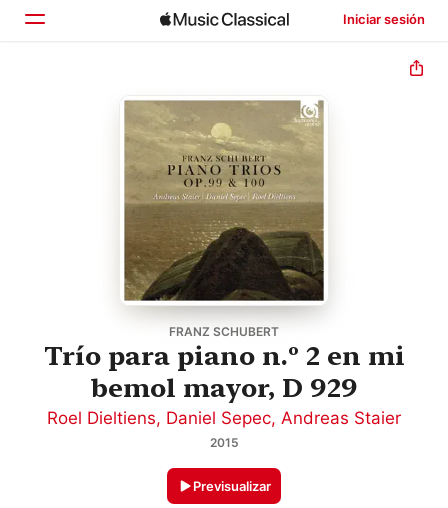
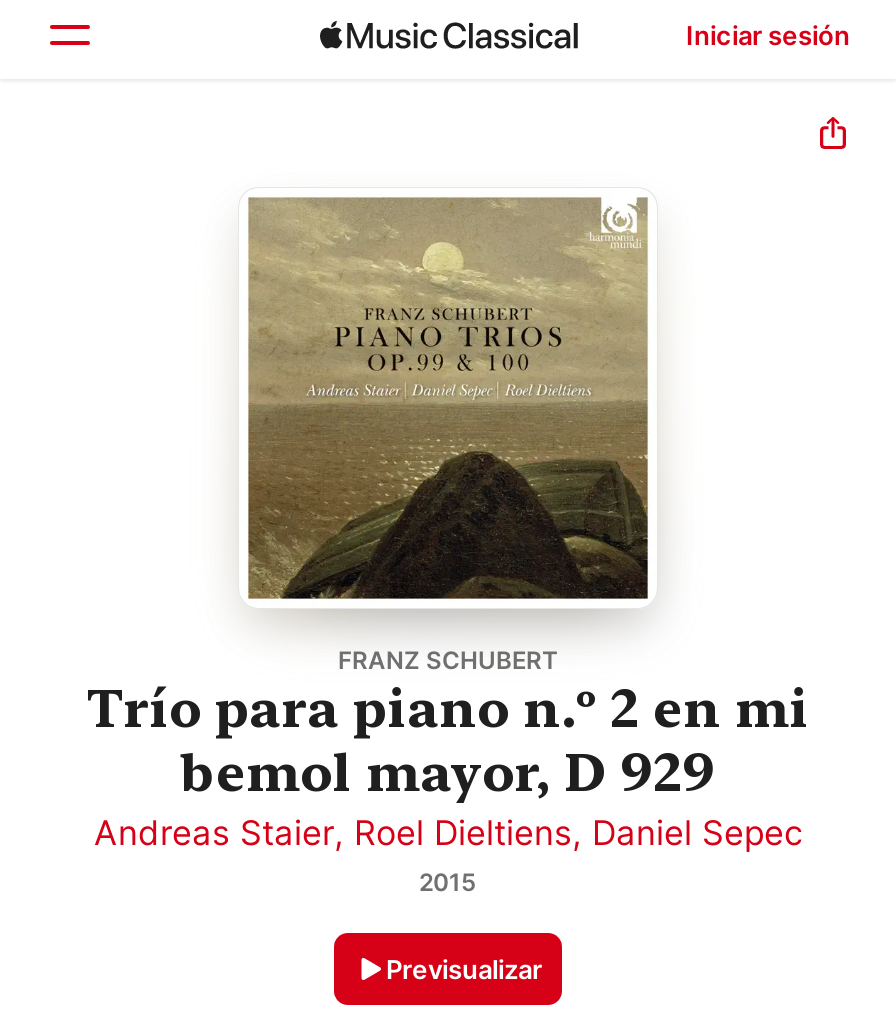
- Roel Dieltiens, Daniel Sepec, Andreas Staier
+ Andreas Staier, Roel Dieltiens, Daniel Sepec
